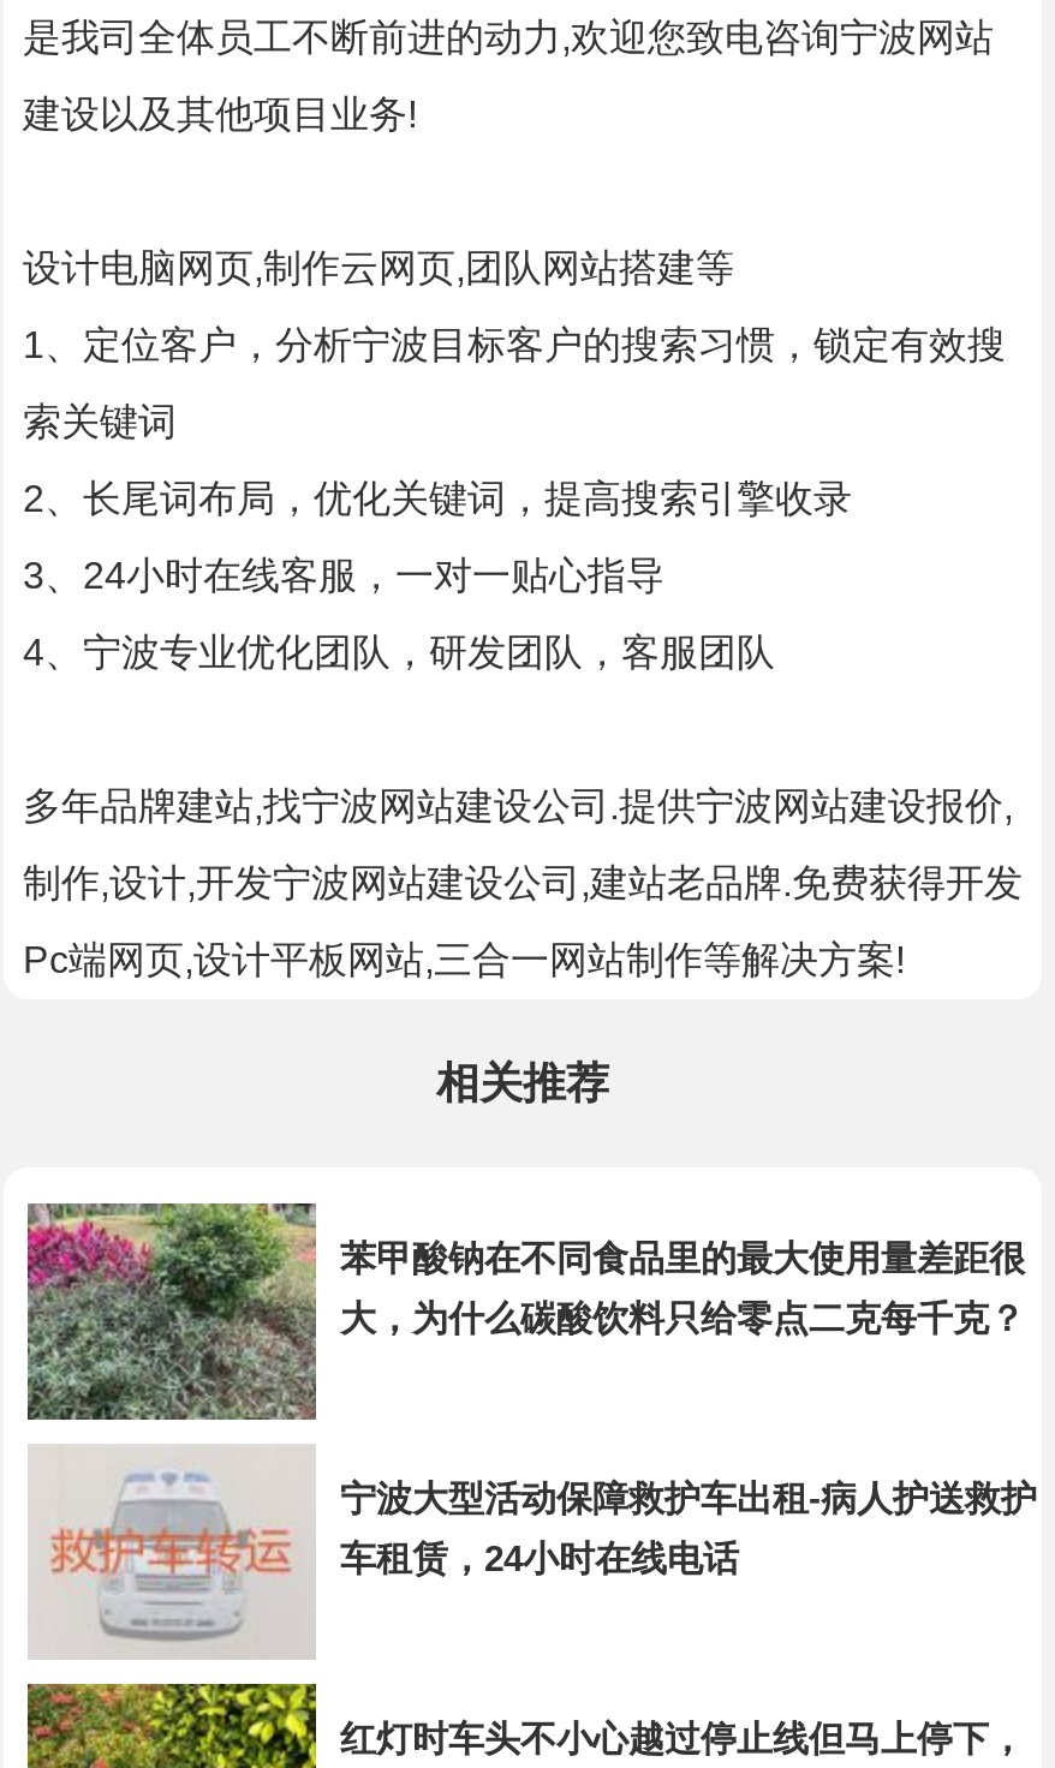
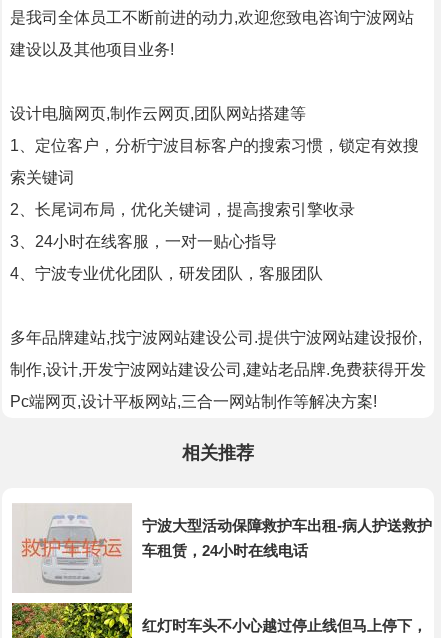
- [image]
- 苯甲酸钠在不同食品里的最大使用量差距很
- 大，为什么碳酸饮料只给零点二克每千克？
